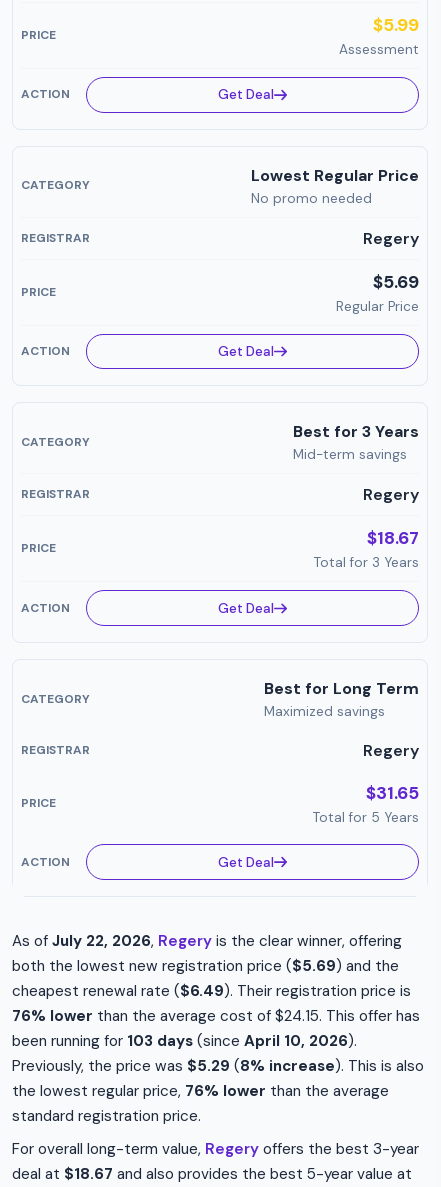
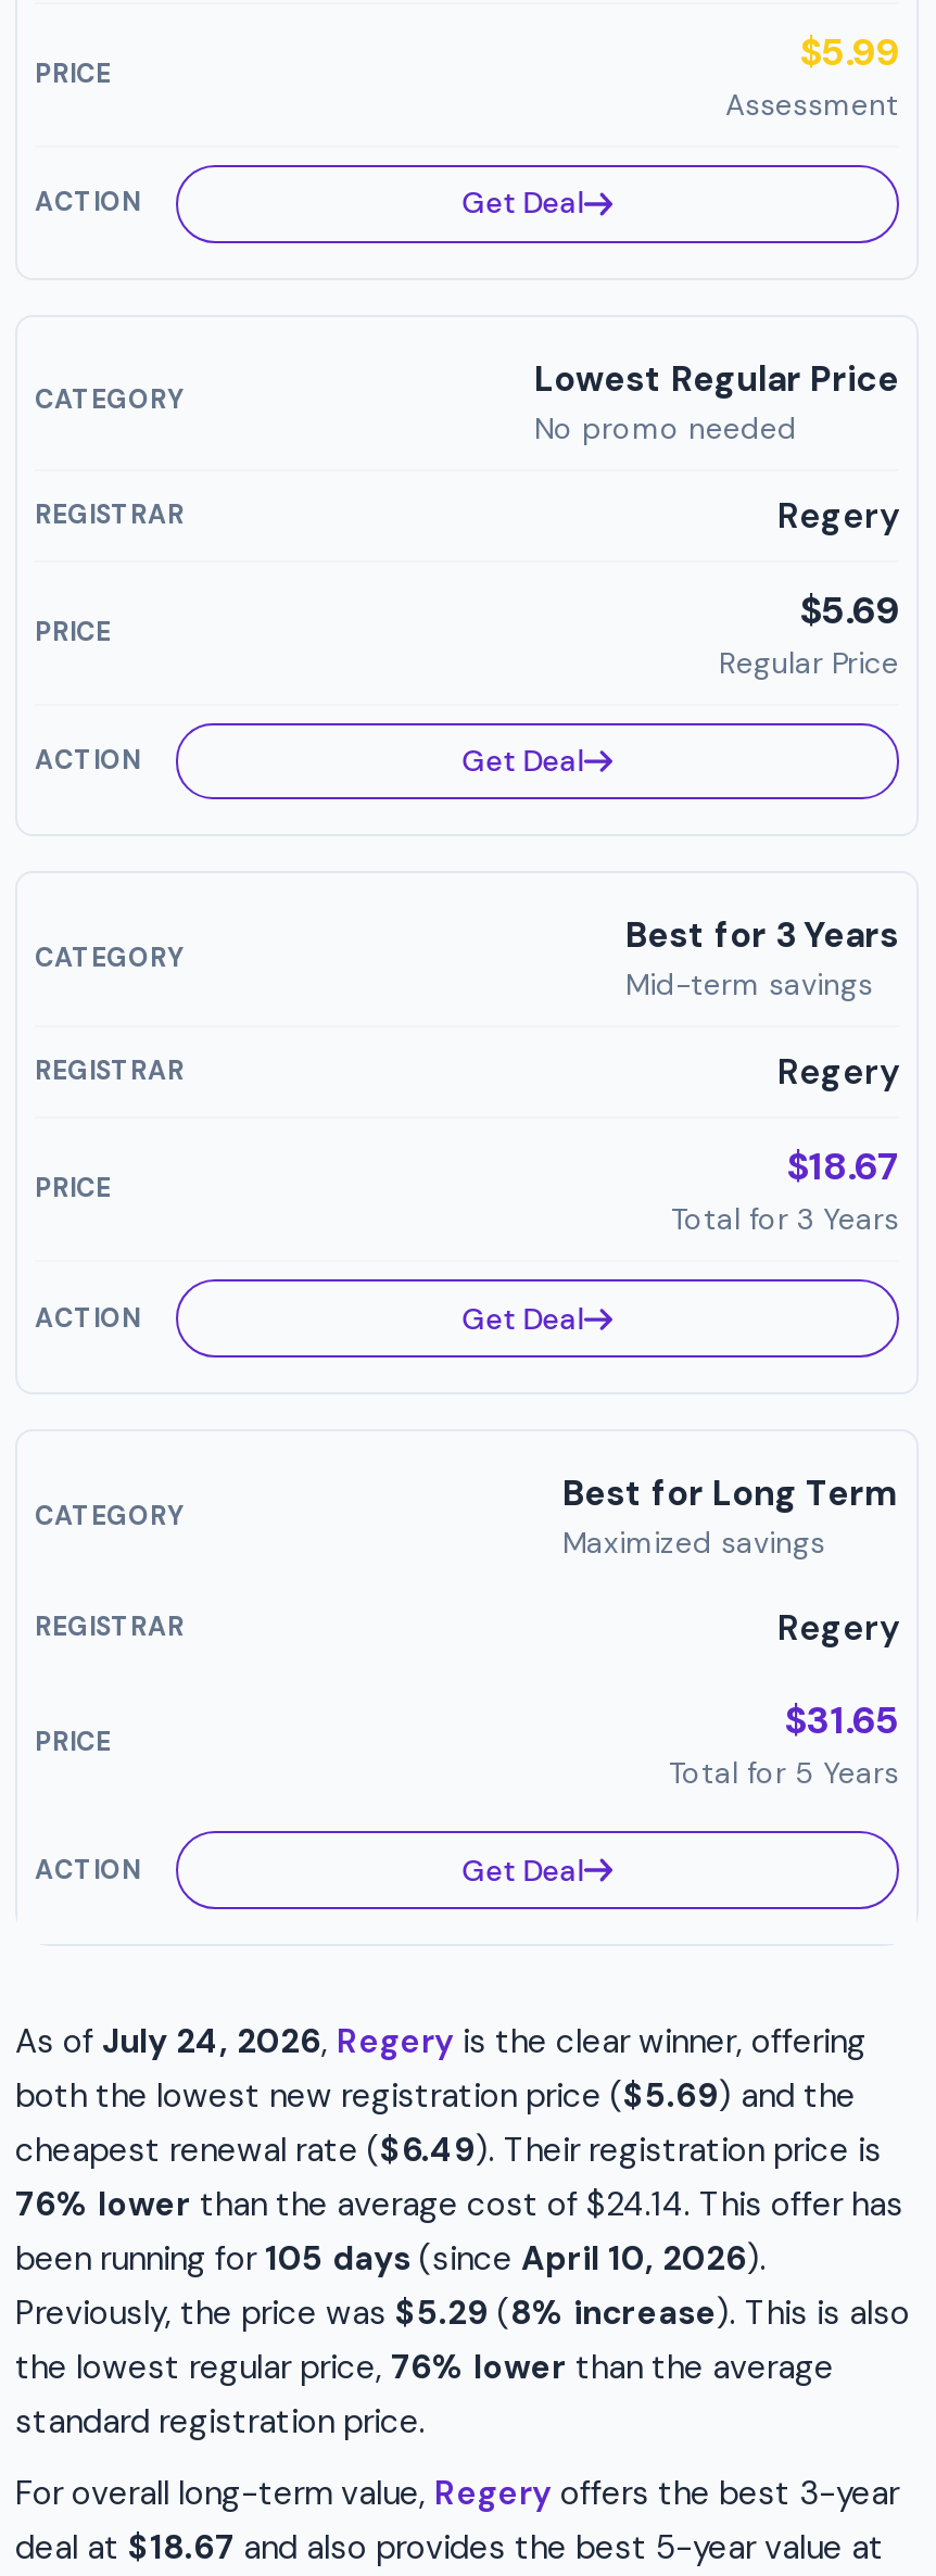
- As of July 22, 2026, Regery is the clear winner, offering
+ As of July 24, 2026, Regery is the clear winner, offering

- 76% lower than the average cost of $24.15. This offer has
+ 76% lower than the average cost of $24.14. This offer has

- been running for 103 days (since April 10, 2026).
+ been running for 105 days (since April 10, 2026).
